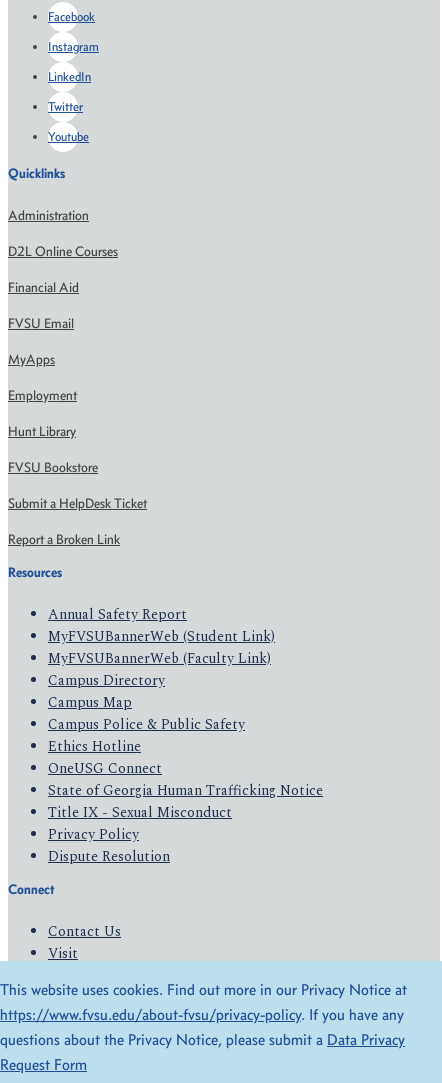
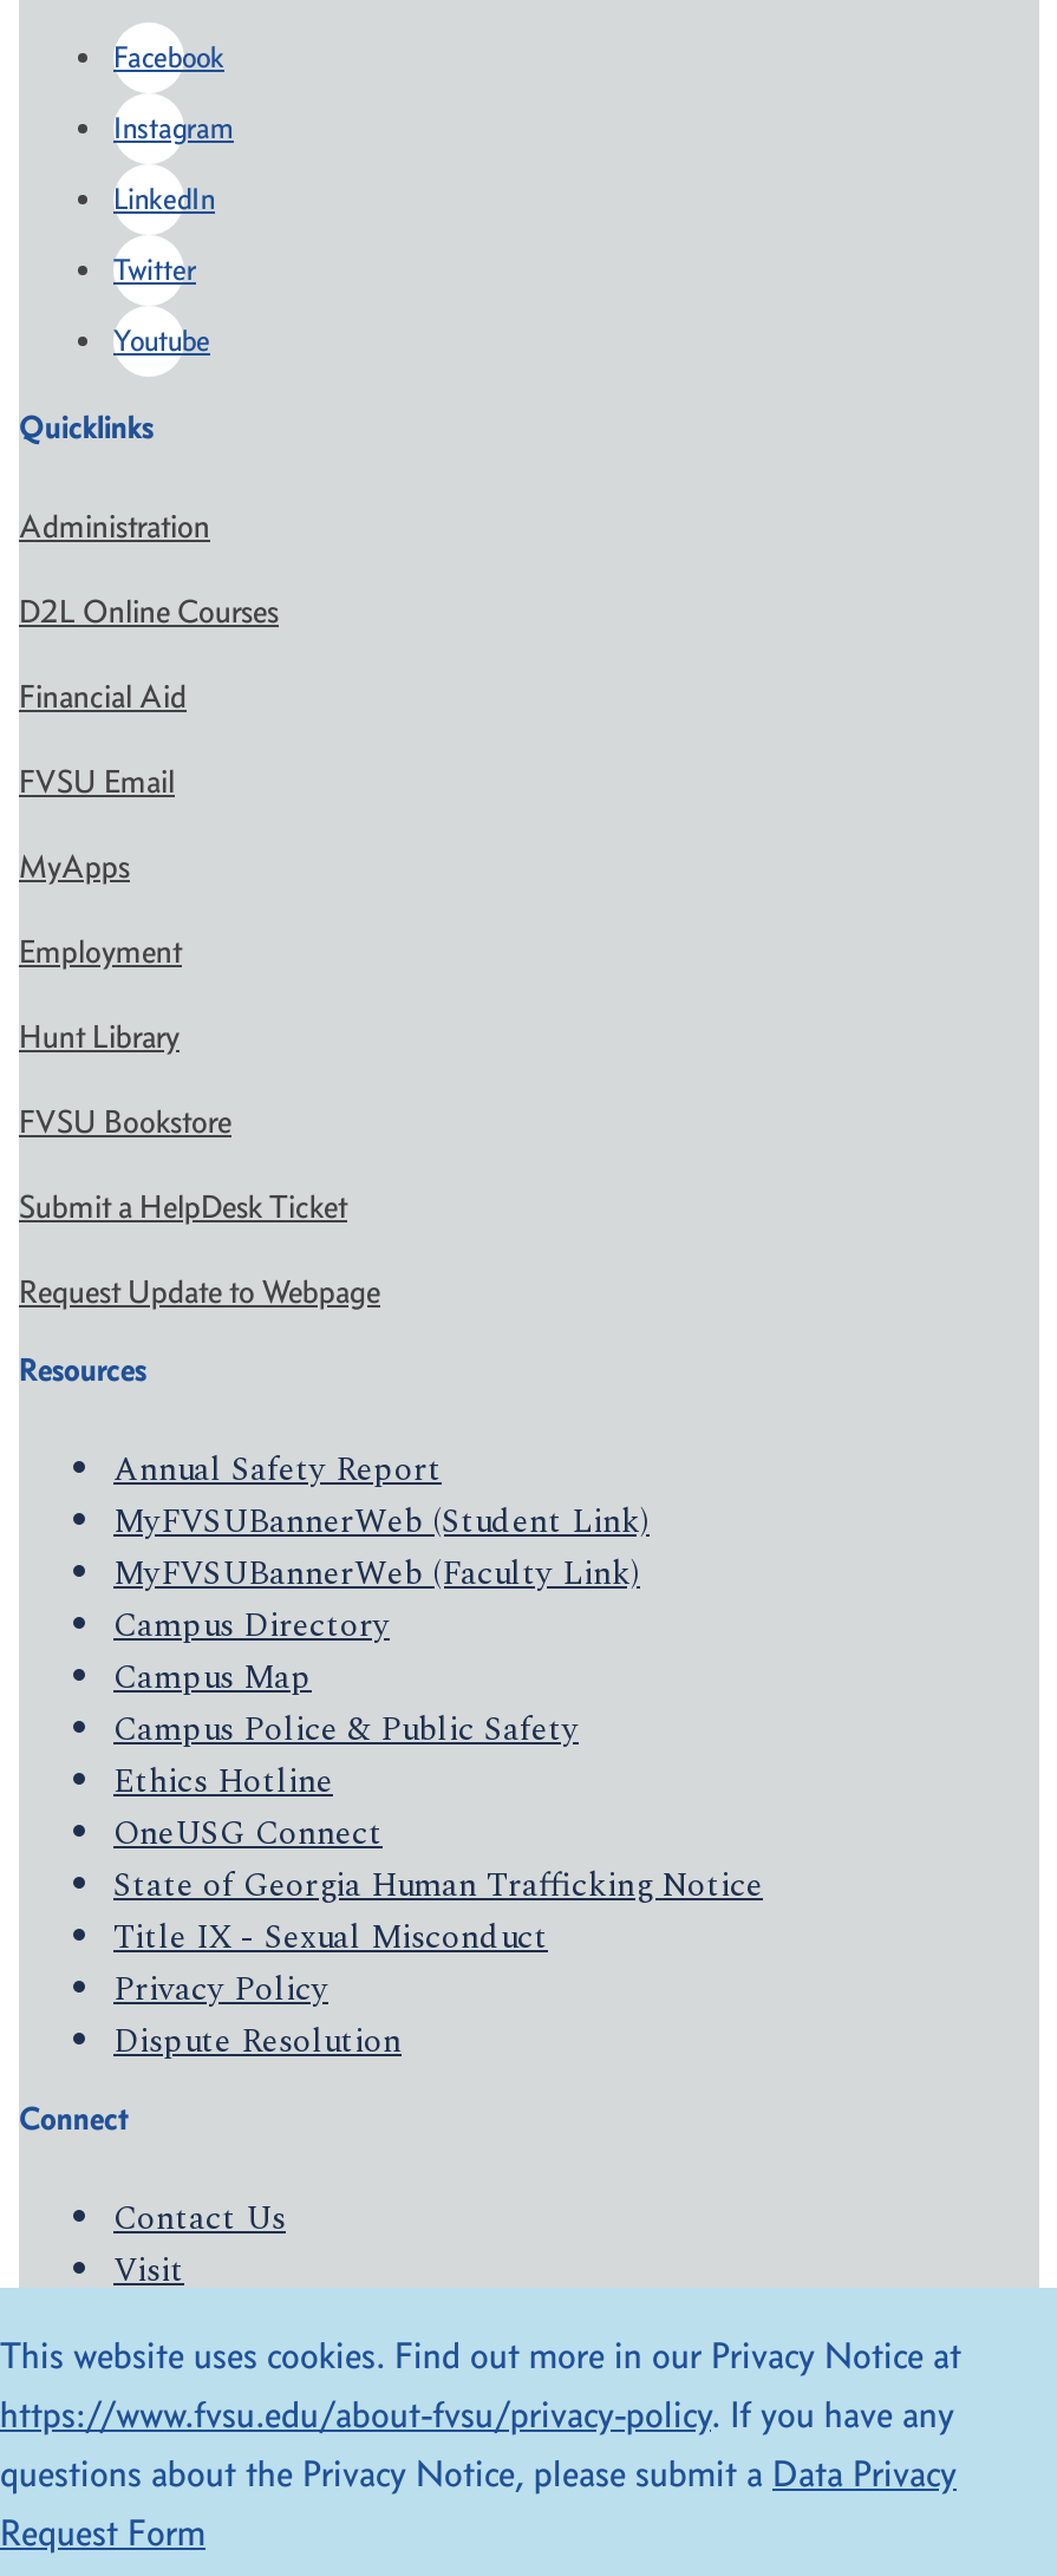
- Report a Broken Link
+ Request Update to Webpage
